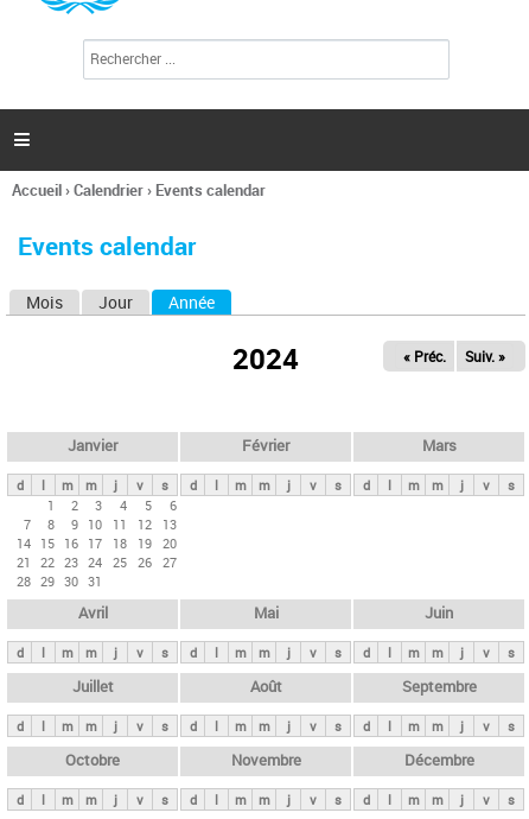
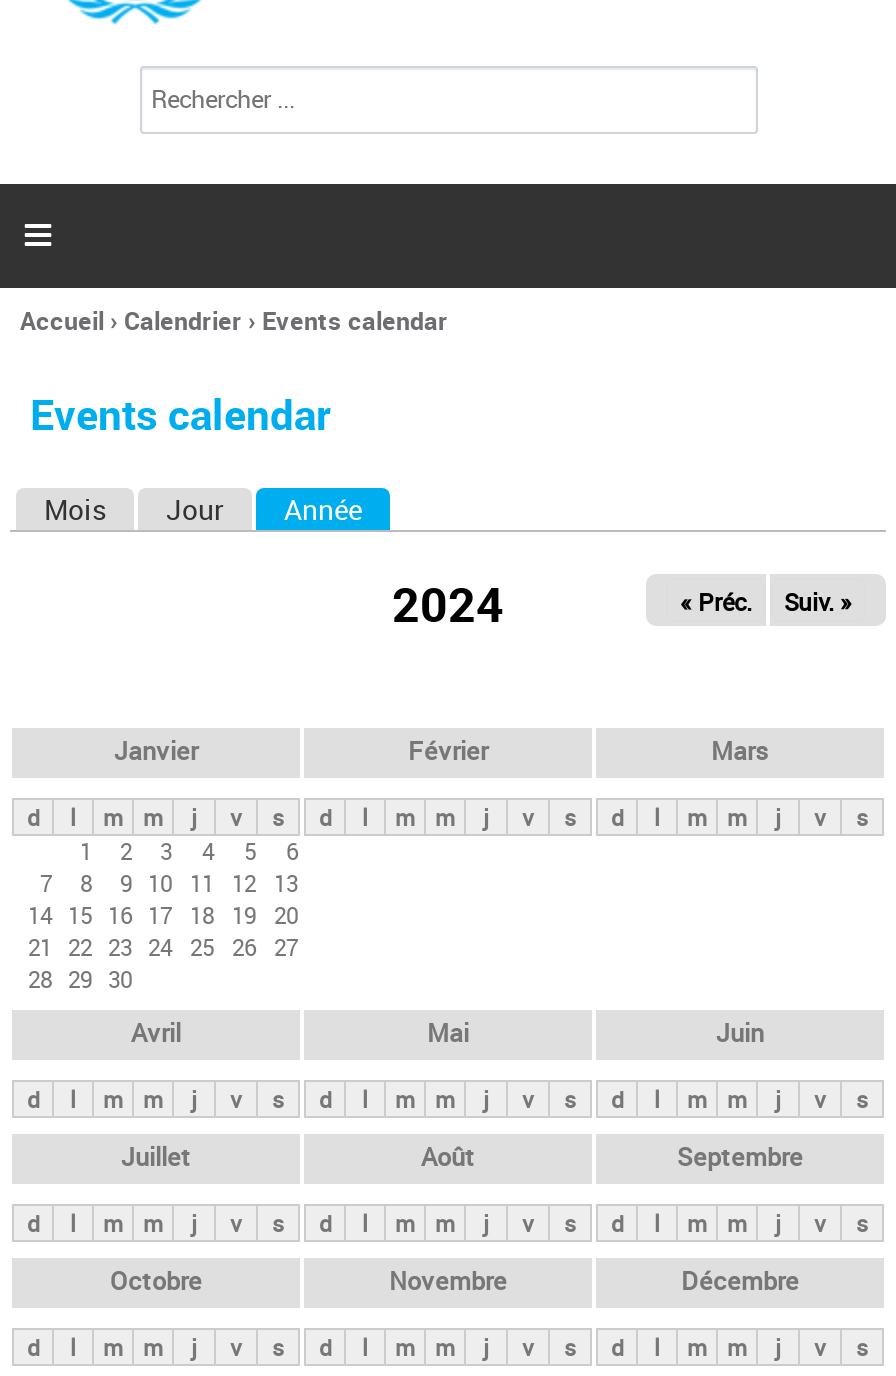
- 28 29 30 31
+ 28 29 30
